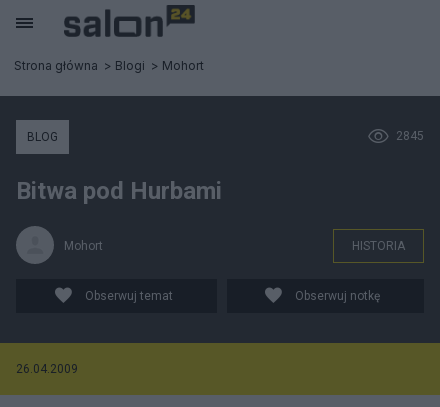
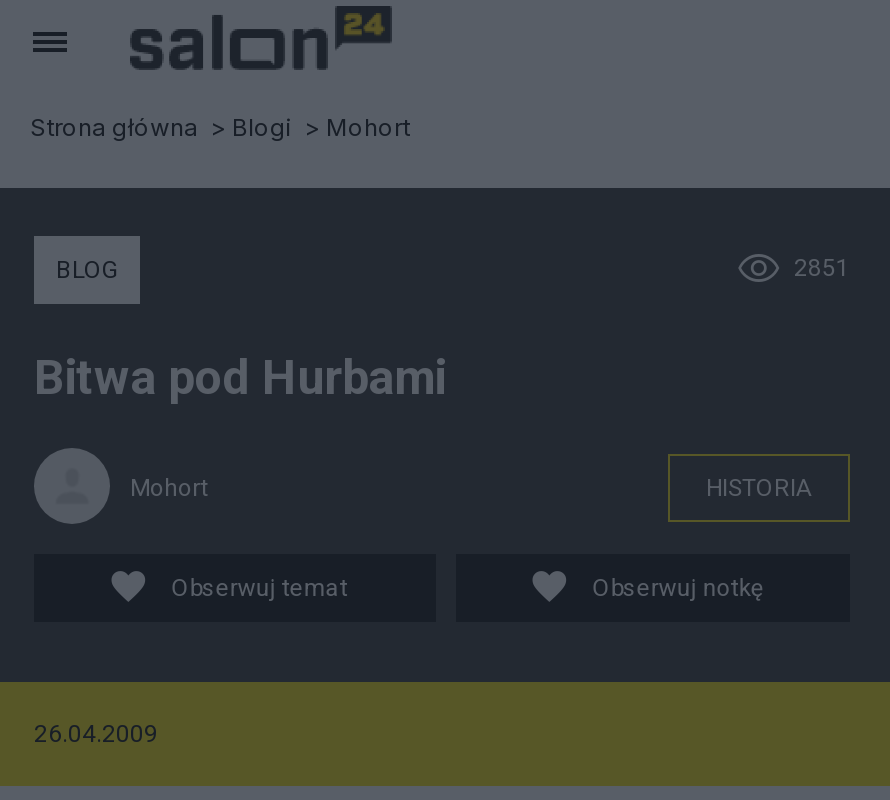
- 2845
+ 2851
